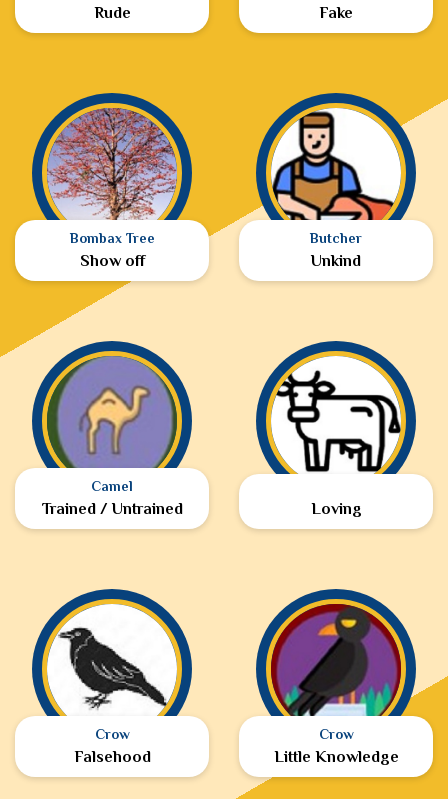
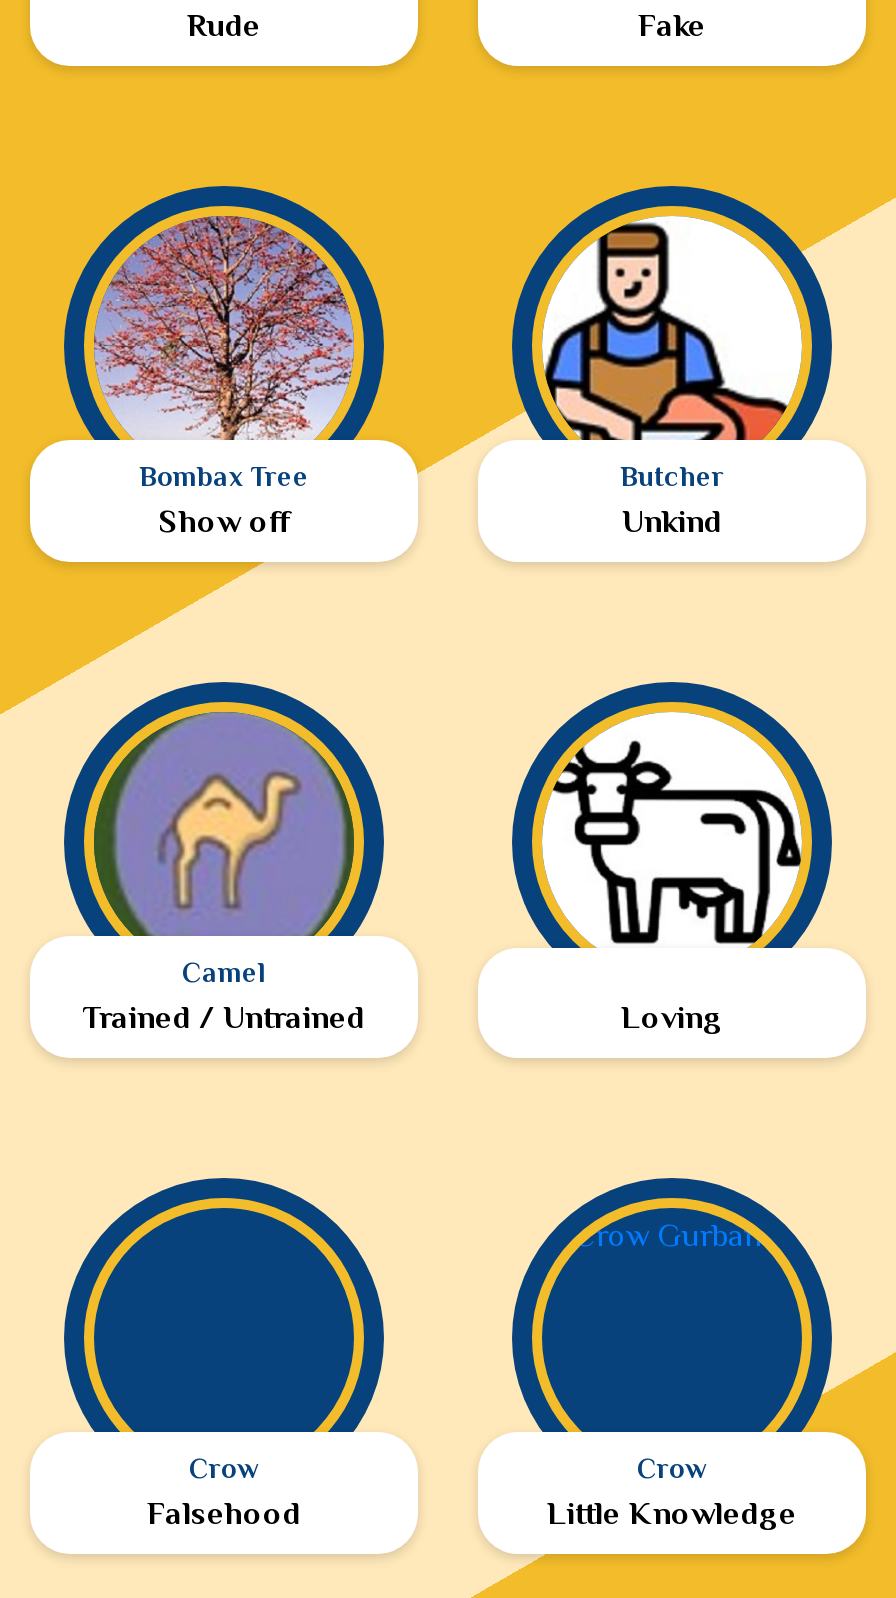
- [image]
+ [image]

- [image]
+ [image]
